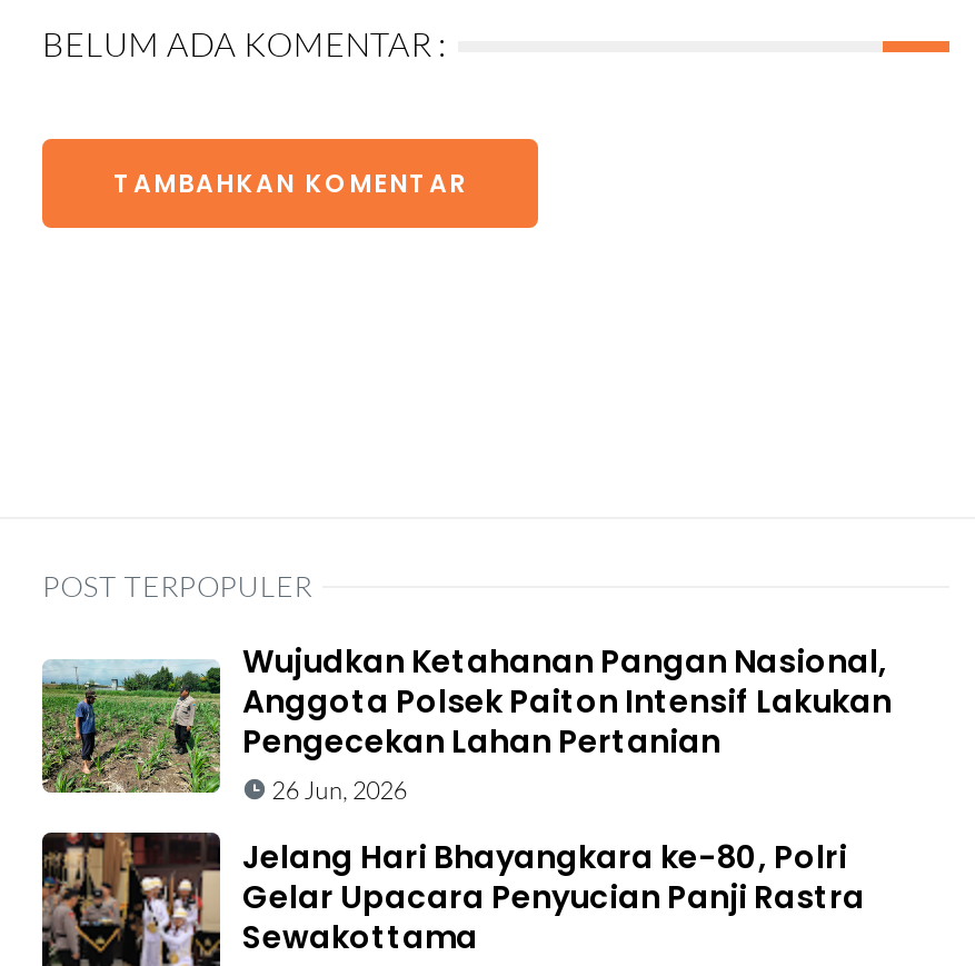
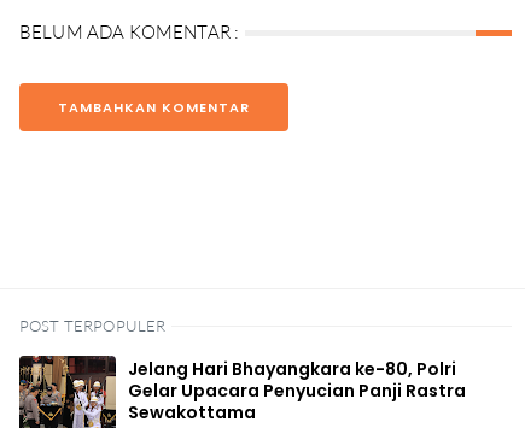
- [image]
- Wujudkan Ketahanan Pangan Nasional,
- Anggota Polsek Paiton Intensif Lakukan
- Pengecekan Lahan Pertanian
- 26 Jun, 2026
